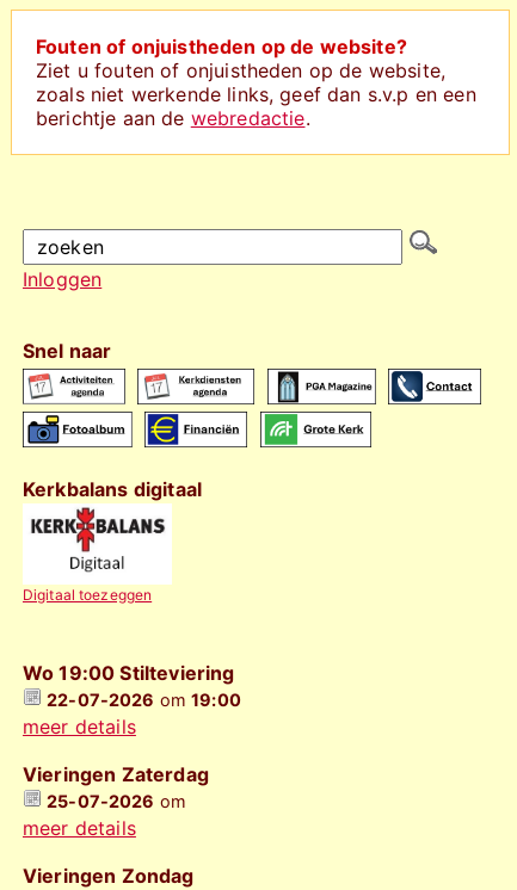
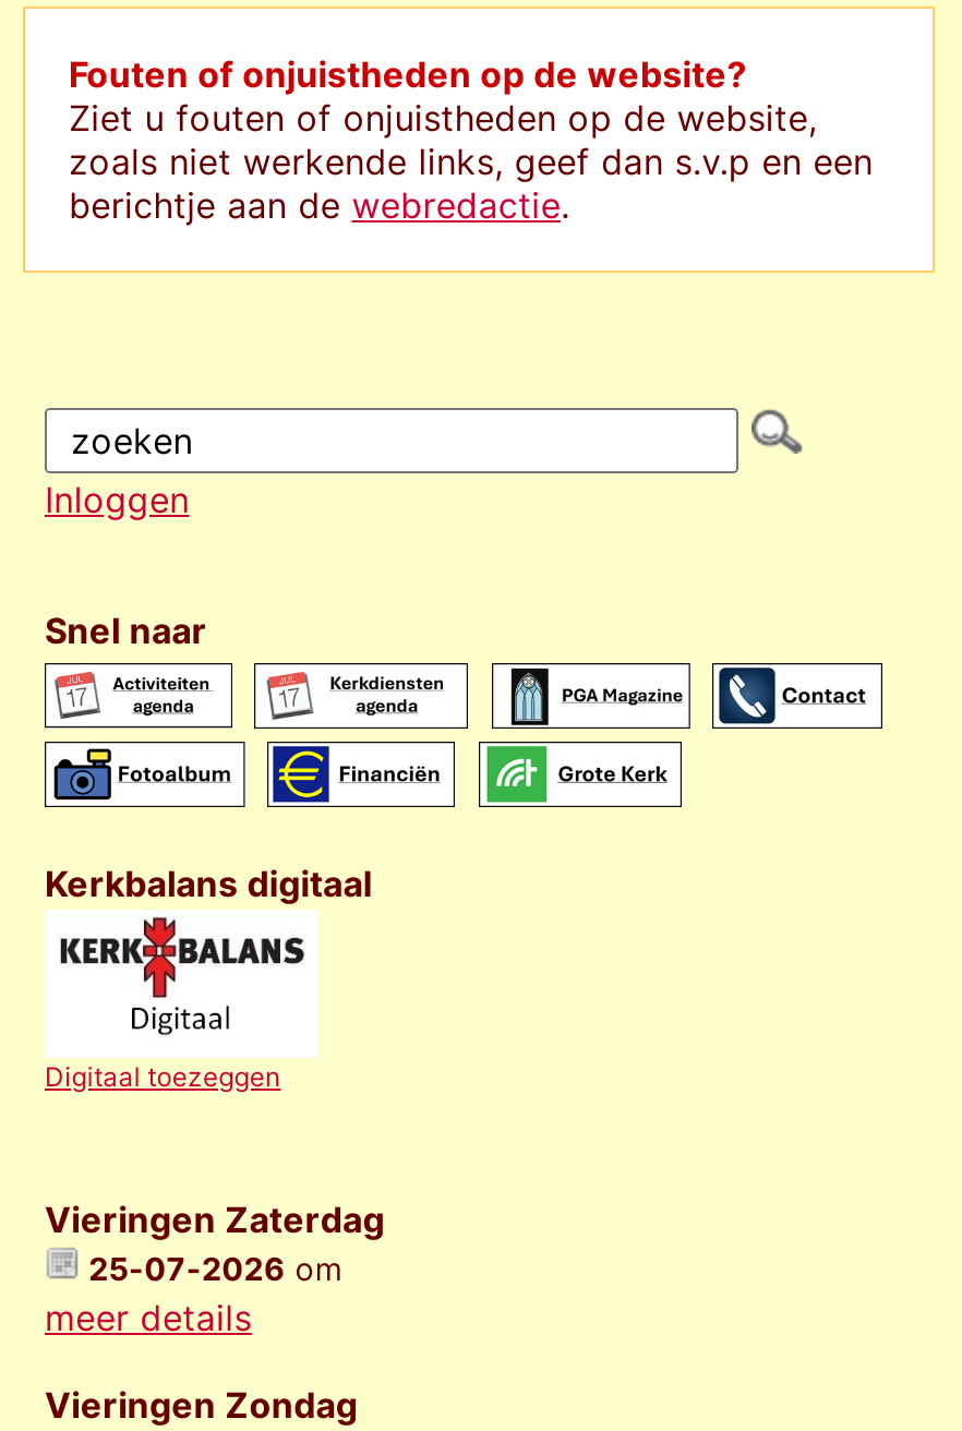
- Wo 19:00 Stilteviering
- 22-07-2026 om 19:00
- meer details
